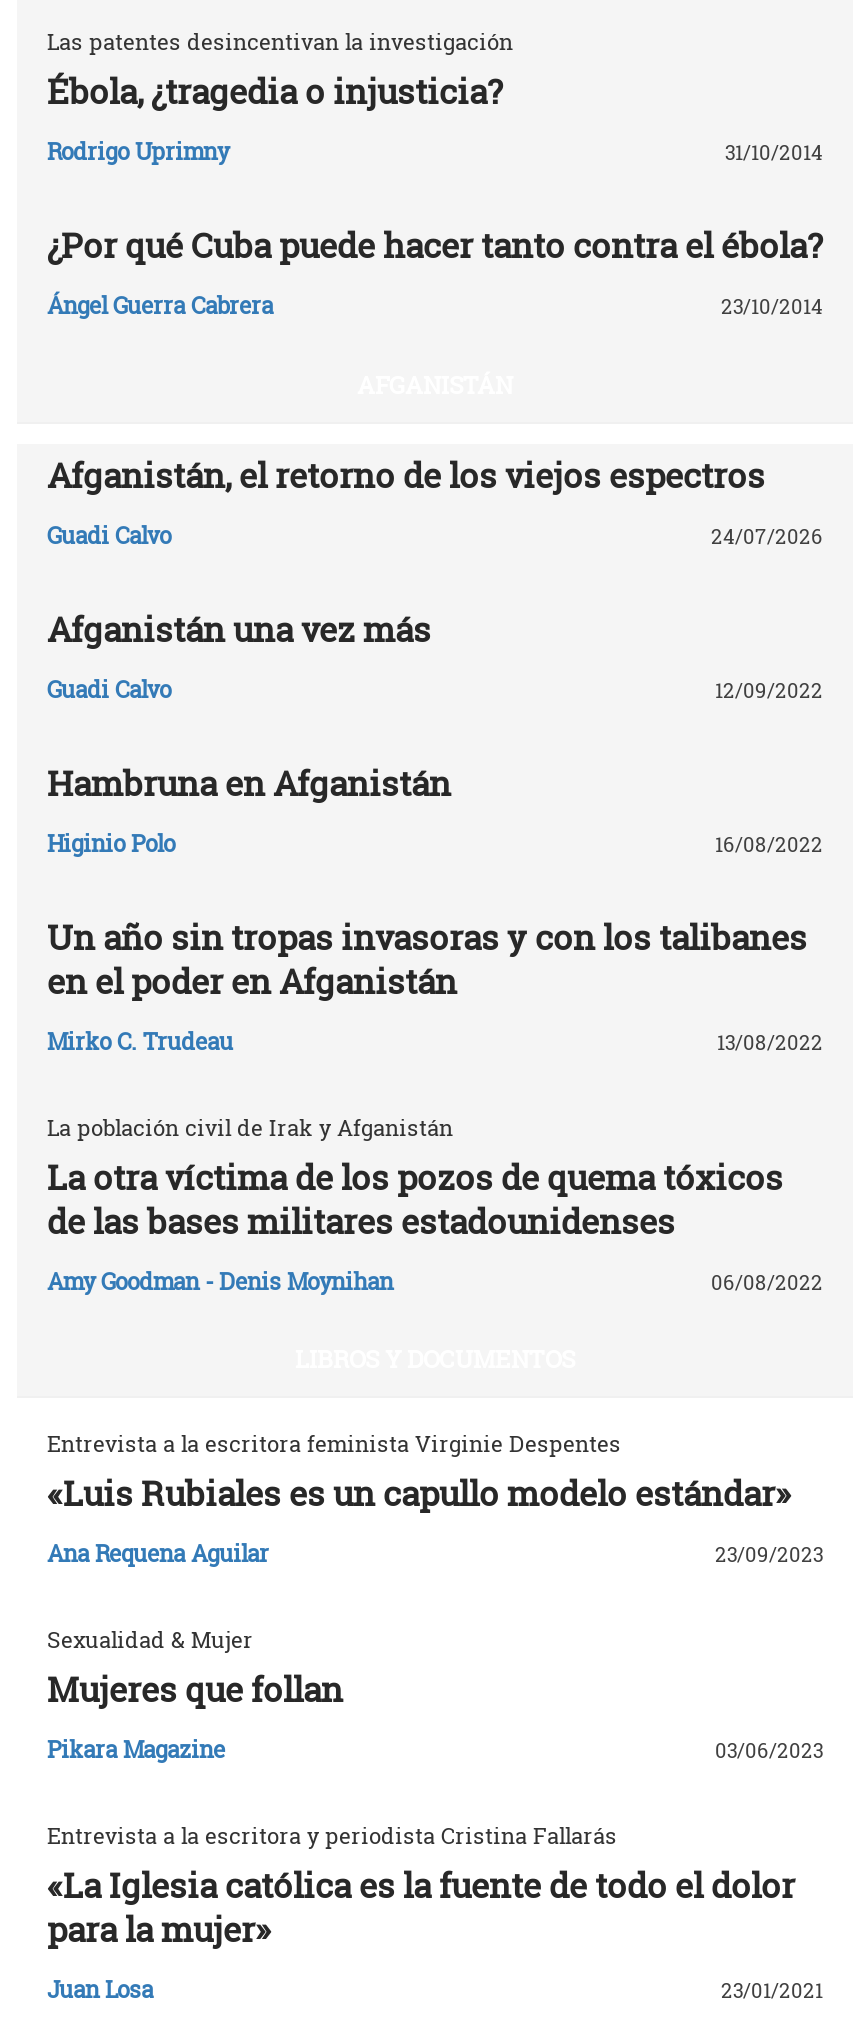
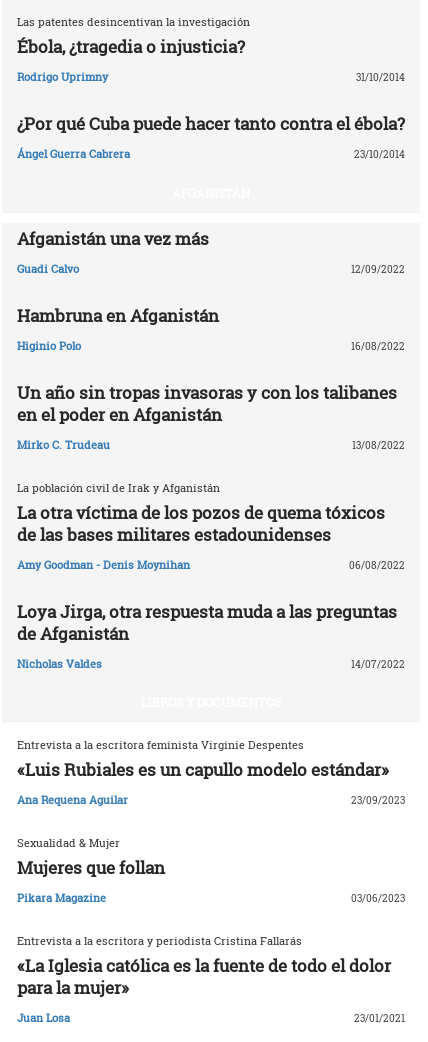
- Afganistán, el retorno de los viejos espectros
- Guadi Calvo
- 24/07/2026

moved up: Afganistán una vez más | Guadi Calvo | 12/09/2022 | ... | Amy Goodman - Denis Moynihan | 06/08/2022

+ Loya Jirga, otra respuesta muda a las preguntas
+ de Afganistán
+ Nicholas Valdes
+ 14/07/2022
